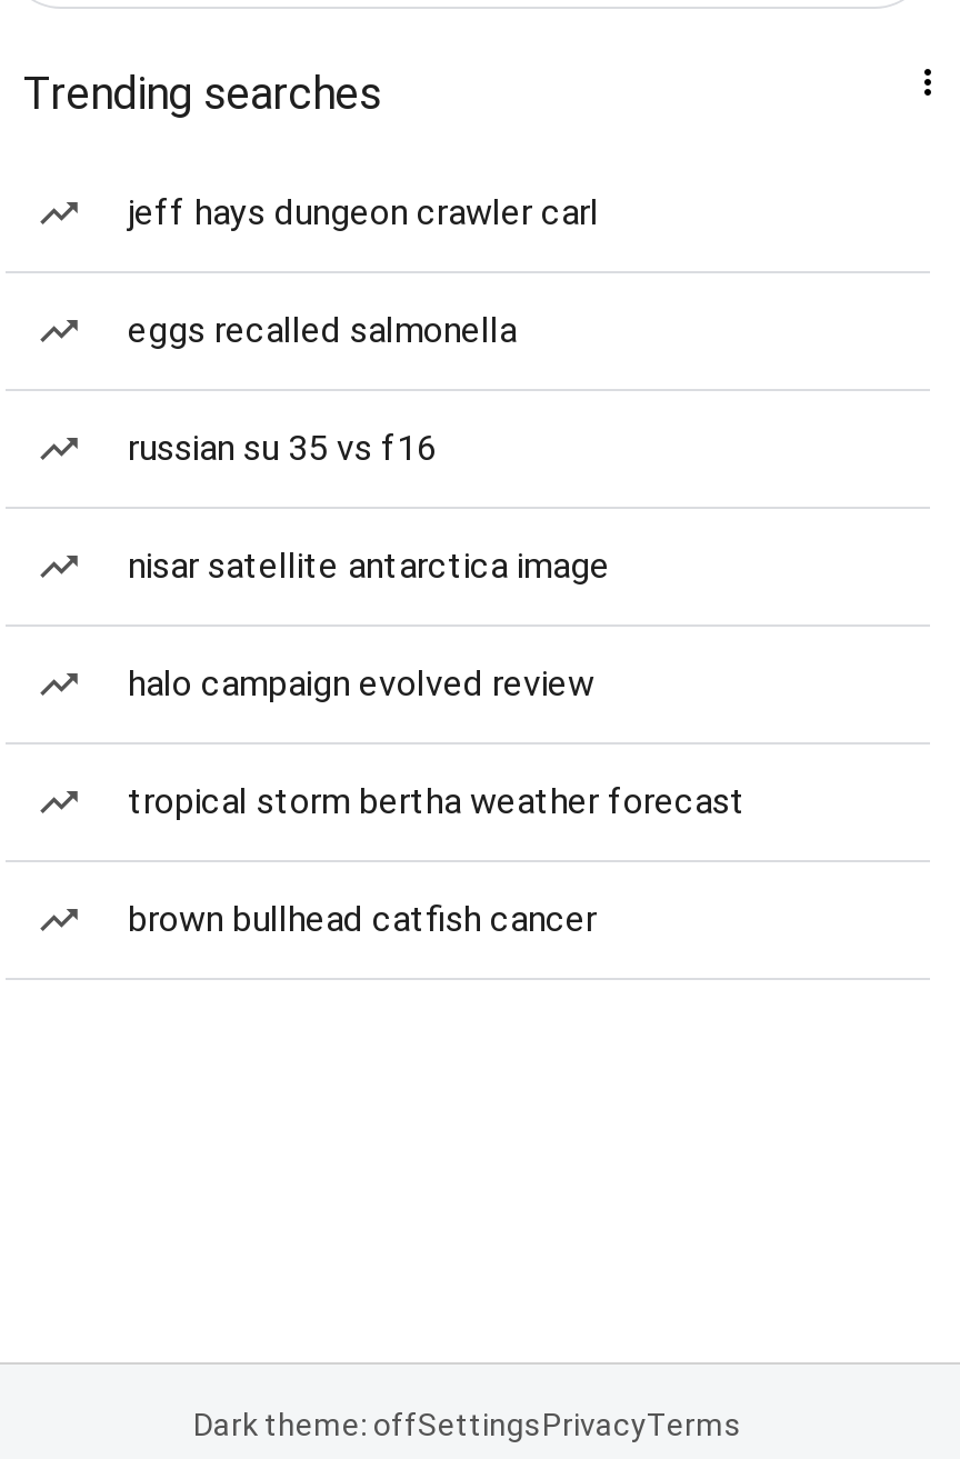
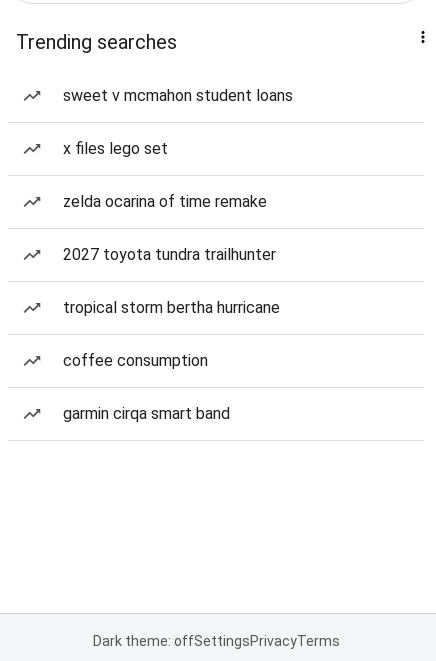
- jeff hays dungeon crawler carl
+ sweet v mcmahon student loans

- eggs recalled salmonella
+ x files lego set

- russian su 35 vs f16
+ zelda ocarina of time remake

- nisar satellite antarctica image
+ 2027 toyota tundra trailhunter

- halo campaign evolved review
+ tropical storm bertha hurricane

- tropical storm bertha weather forecast
+ coffee consumption

- brown bullhead catfish cancer
+ garmin cirqa smart band
